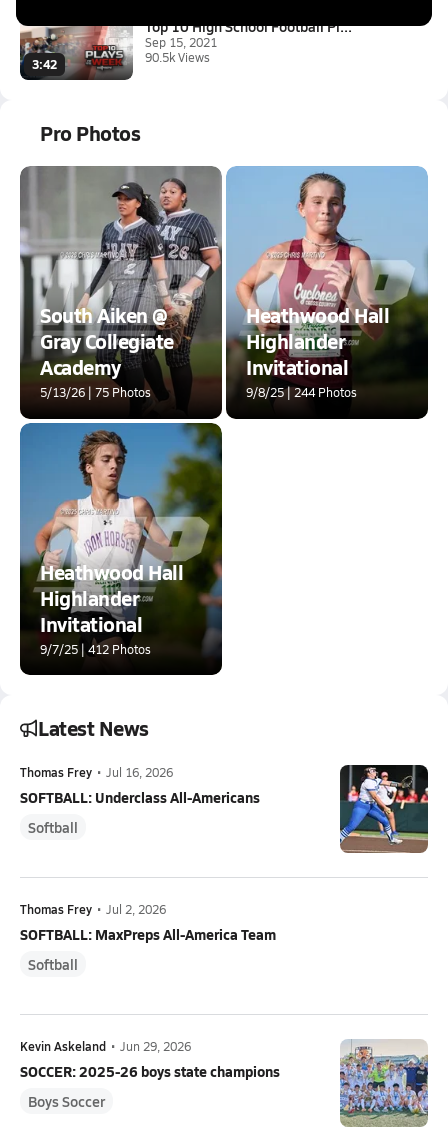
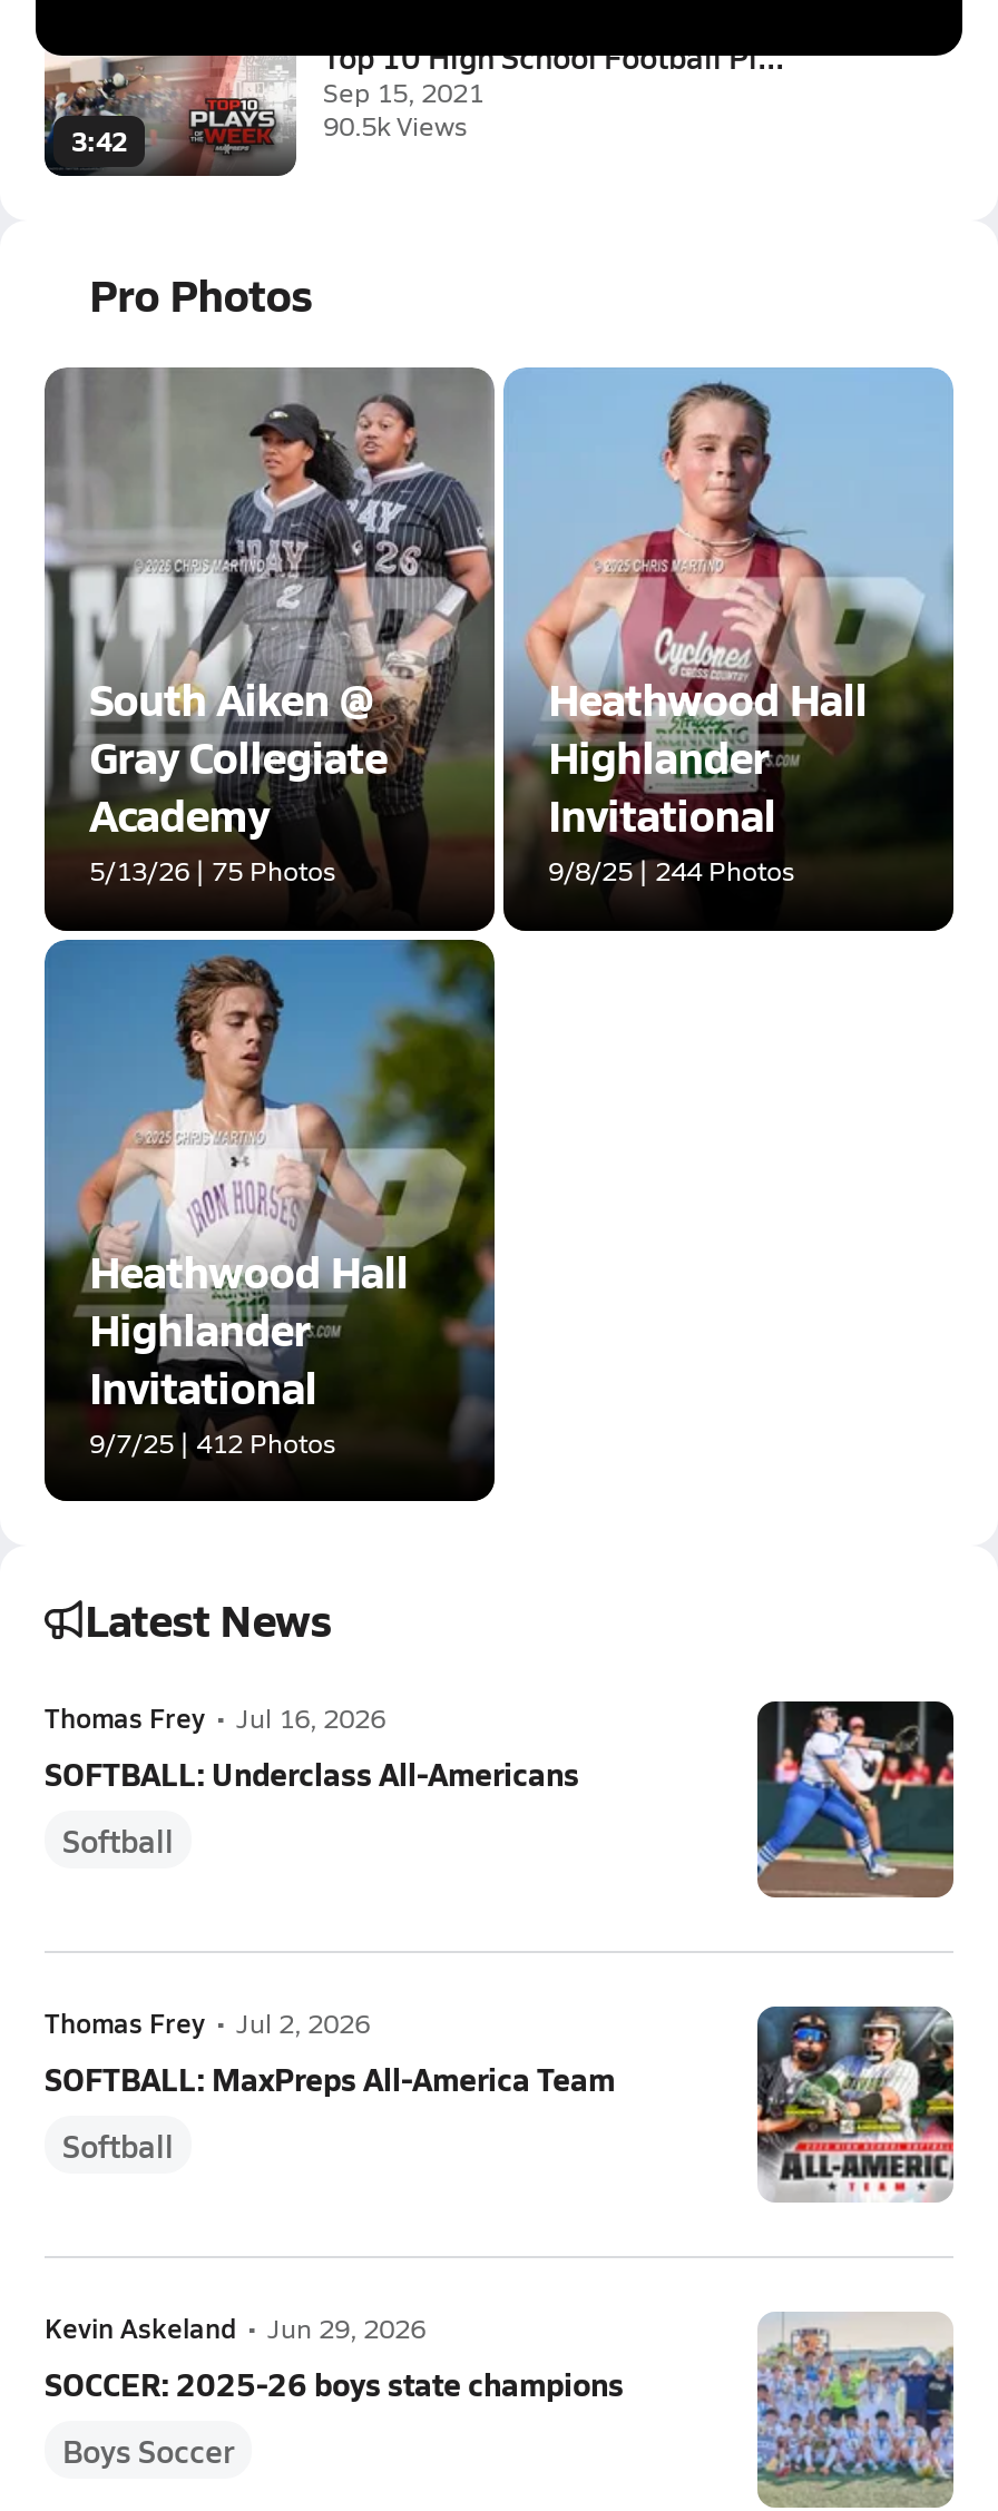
+ [image]
